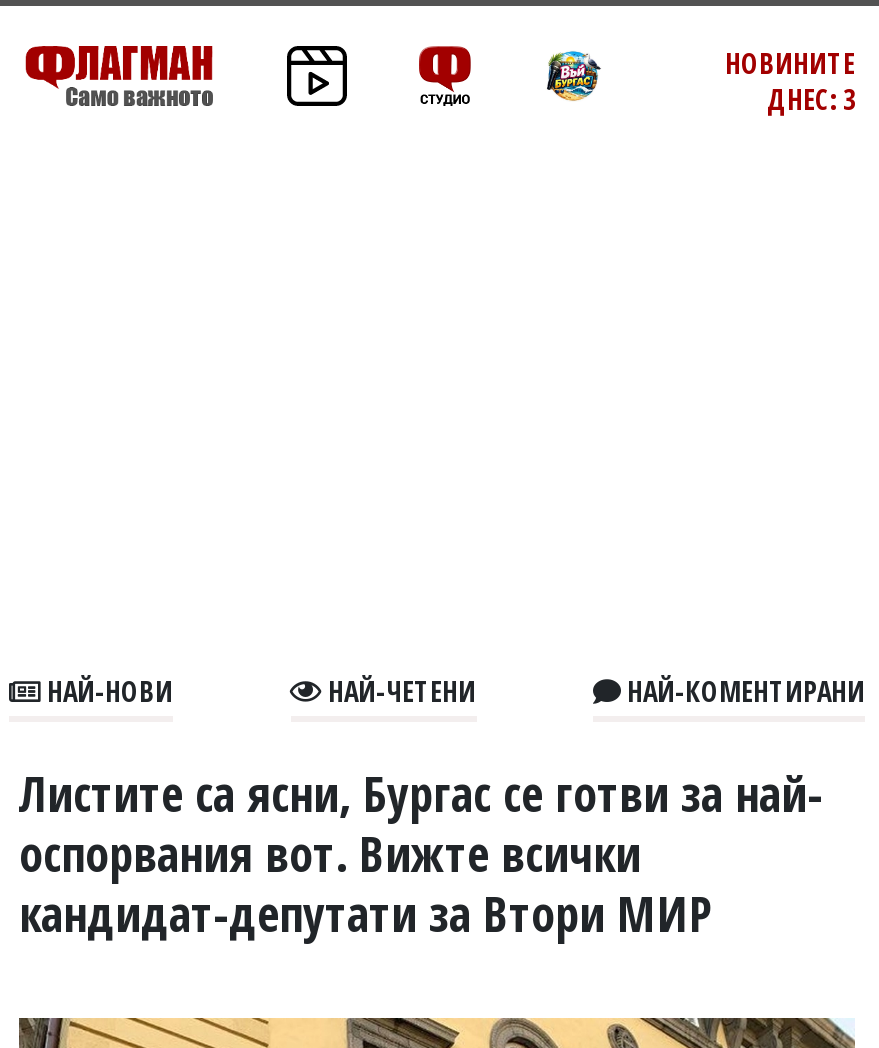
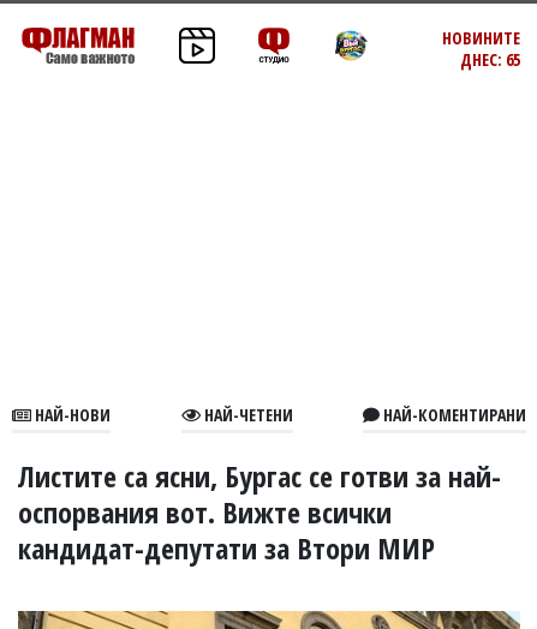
- ДНЕС: 3
+ ДНЕС: 65
